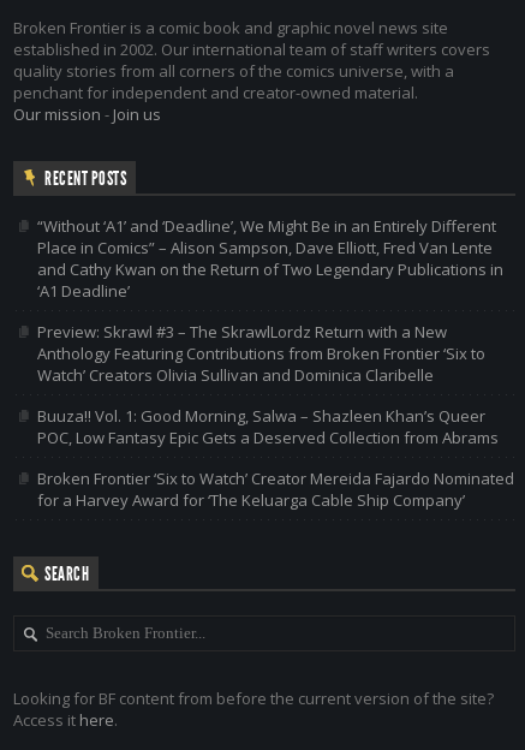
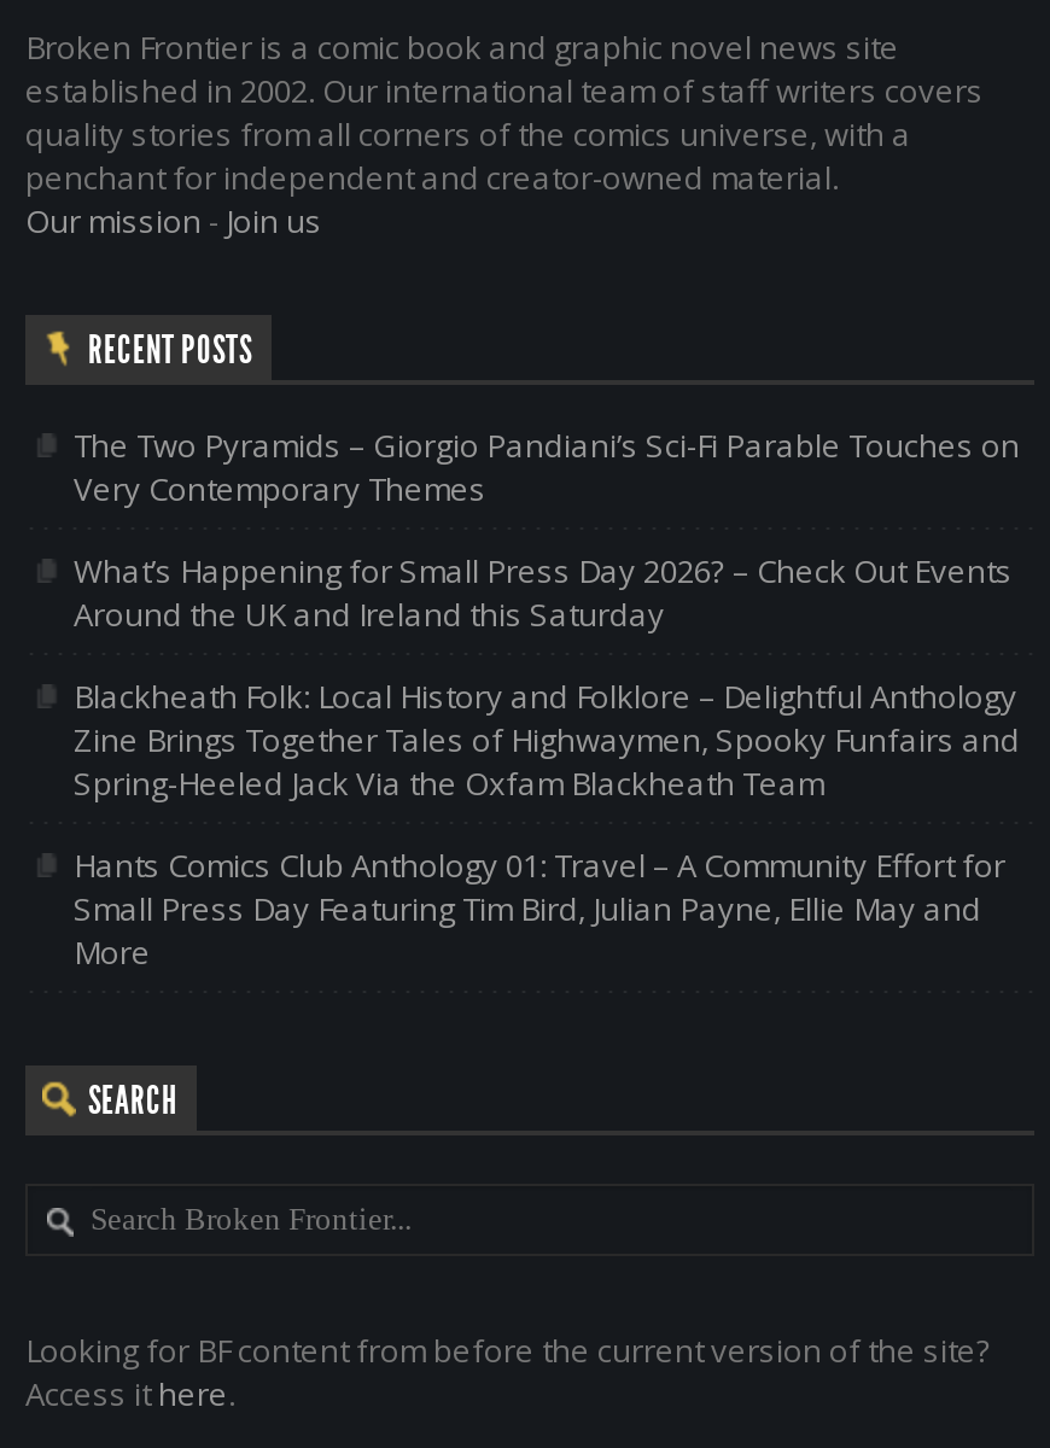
- “Without ‘A1’ and ‘Deadline’, We Might Be in an Entirely Different
- Place in Comics” – Alison Sampson, Dave Elliott, Fred Van Lente
- and Cathy Kwan on the Return of Two Legendary Publications in
- ‘A1 Deadline’
+ The Two Pyramids – Giorgio Pandiani’s Sci-Fi Parable Touches on
+ Very Contemporary Themes

- Preview: Skrawl #3 – The SkrawlLordz Return with a New
- Anthology Featuring Contributions from Broken Frontier ‘Six to
- Watch’ Creators Olivia Sullivan and Dominica Claribelle
+ What’s Happening for Small Press Day 2026? – Check Out Events
+ Around the UK and Ireland this Saturday

- Buuza!! Vol. 1: Good Morning, Salwa – Shazleen Khan’s Queer
- POC, Low Fantasy Epic Gets a Deserved Collection from Abrams
+ Blackheath Folk: Local History and Folklore – Delightful Anthology
+ Zine Brings Together Tales of Highwaymen, Spooky Funfairs and
+ Spring-Heeled Jack Via the Oxfam Blackheath Team

- Broken Frontier ‘Six to Watch’ Creator Mereida Fajardo Nominated
- for a Harvey Award for ‘The Keluarga Cable Ship Company’
+ Hants Comics Club Anthology 01: Travel – A Community Effort for
+ Small Press Day Featuring Tim Bird, Julian Payne, Ellie May and
+ More
